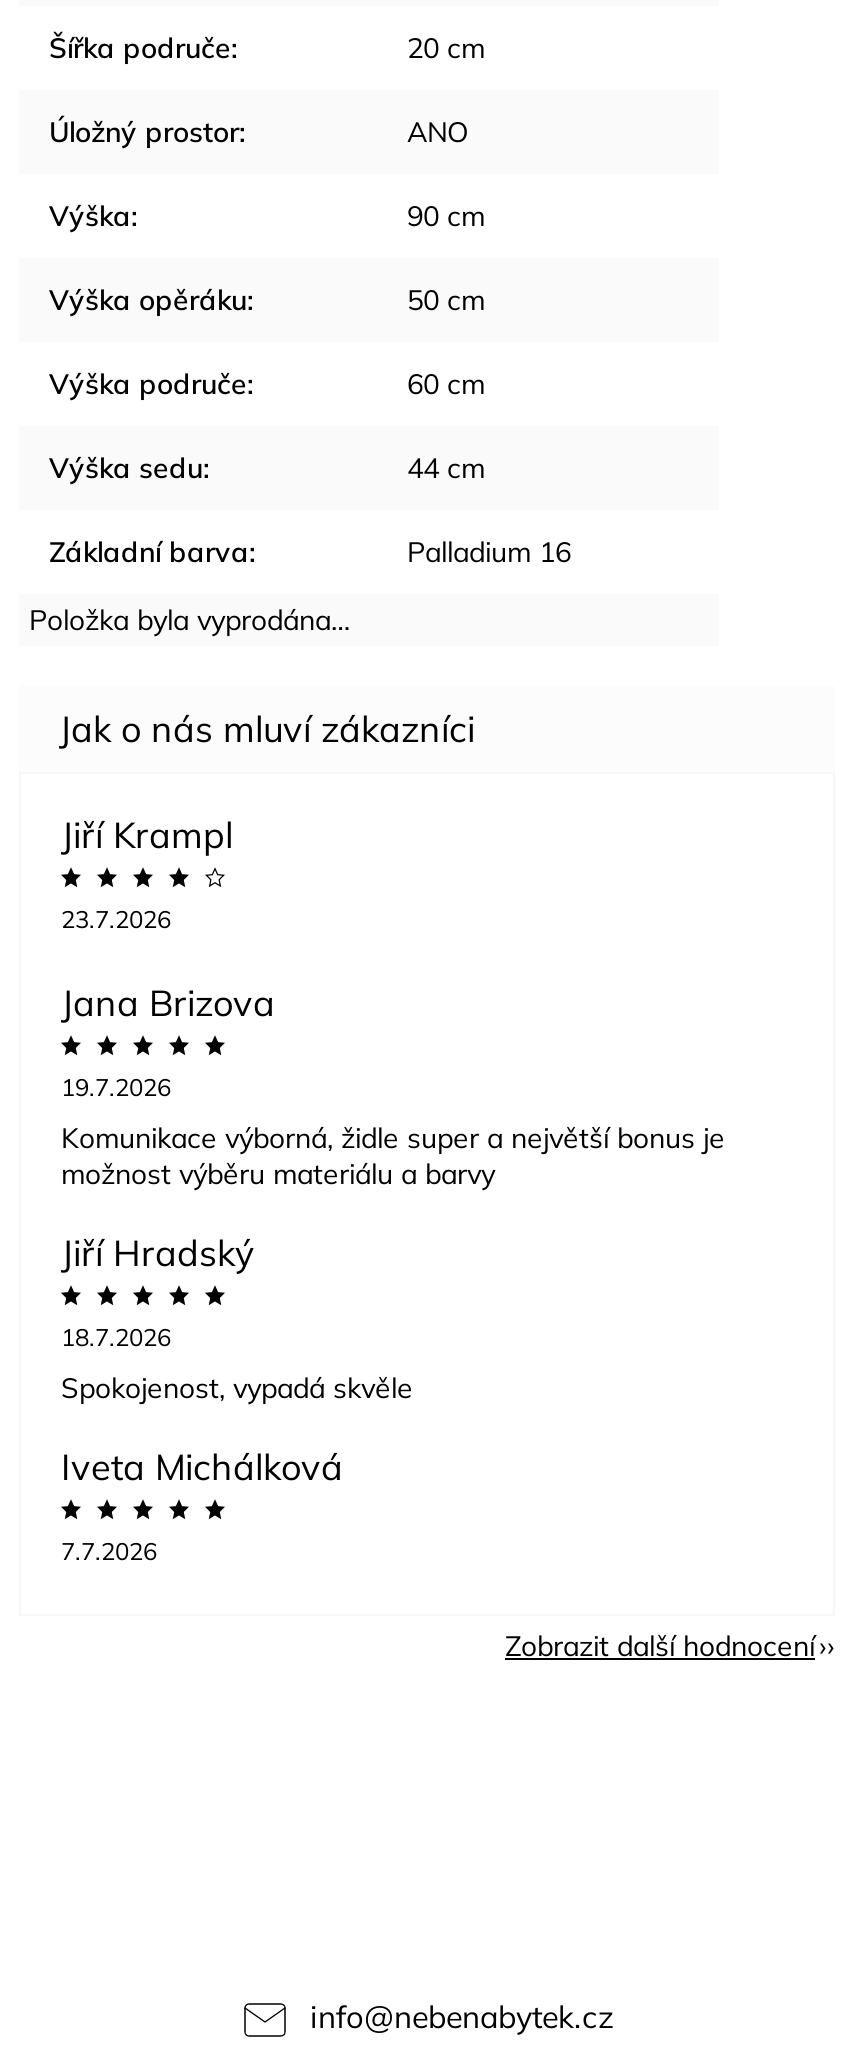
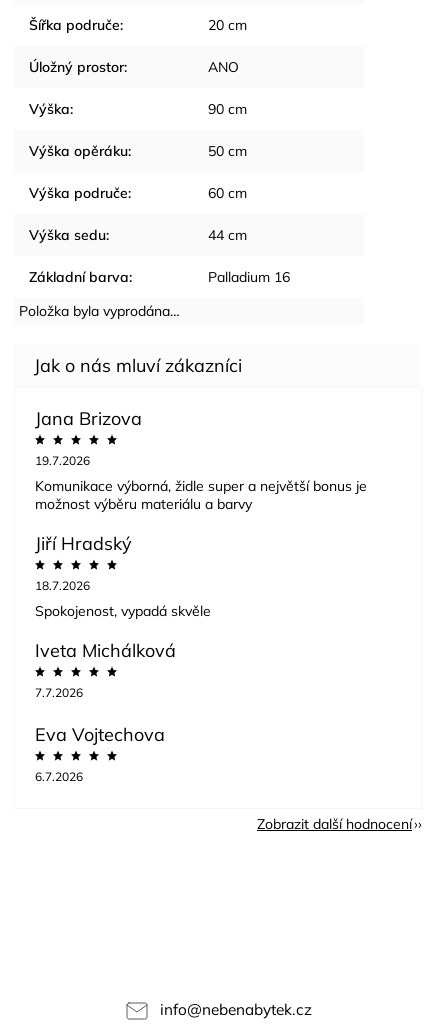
- Jiří Krampl
- 23.7.2026

moved up: Jana Brizova | 19.7.2026 | Komunikace výborná, židle super a největší bonus je | ... | Iveta Michálková | 7.7.2026

+ Eva Vojtechova
+ 6.7.2026
